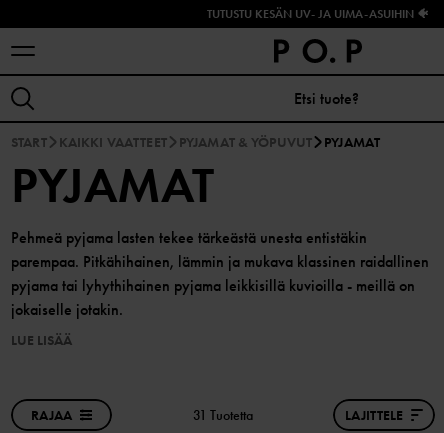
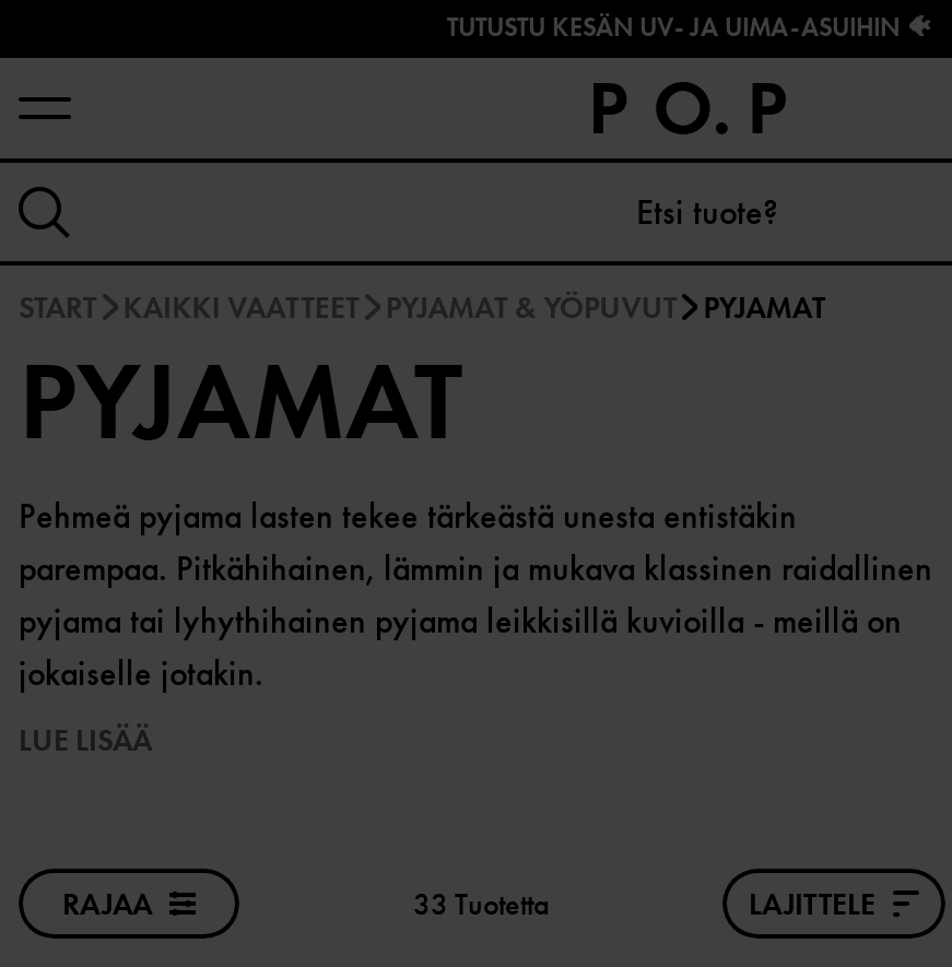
- 31 Tuotetta
+ 33 Tuotetta
